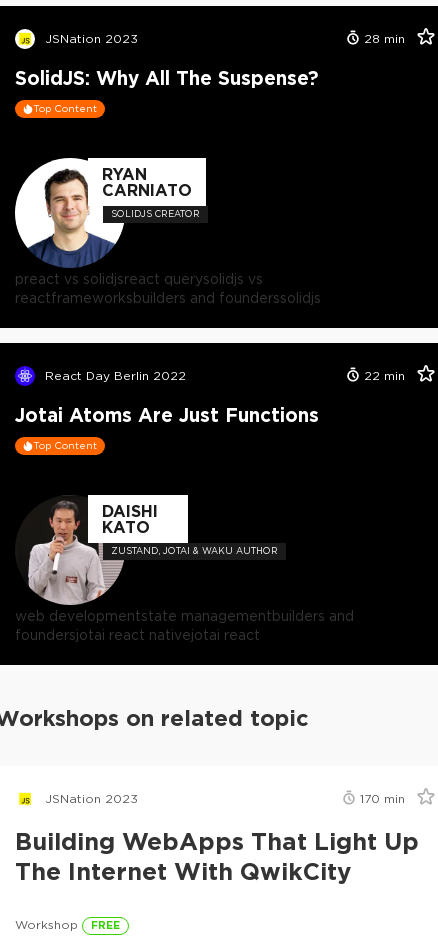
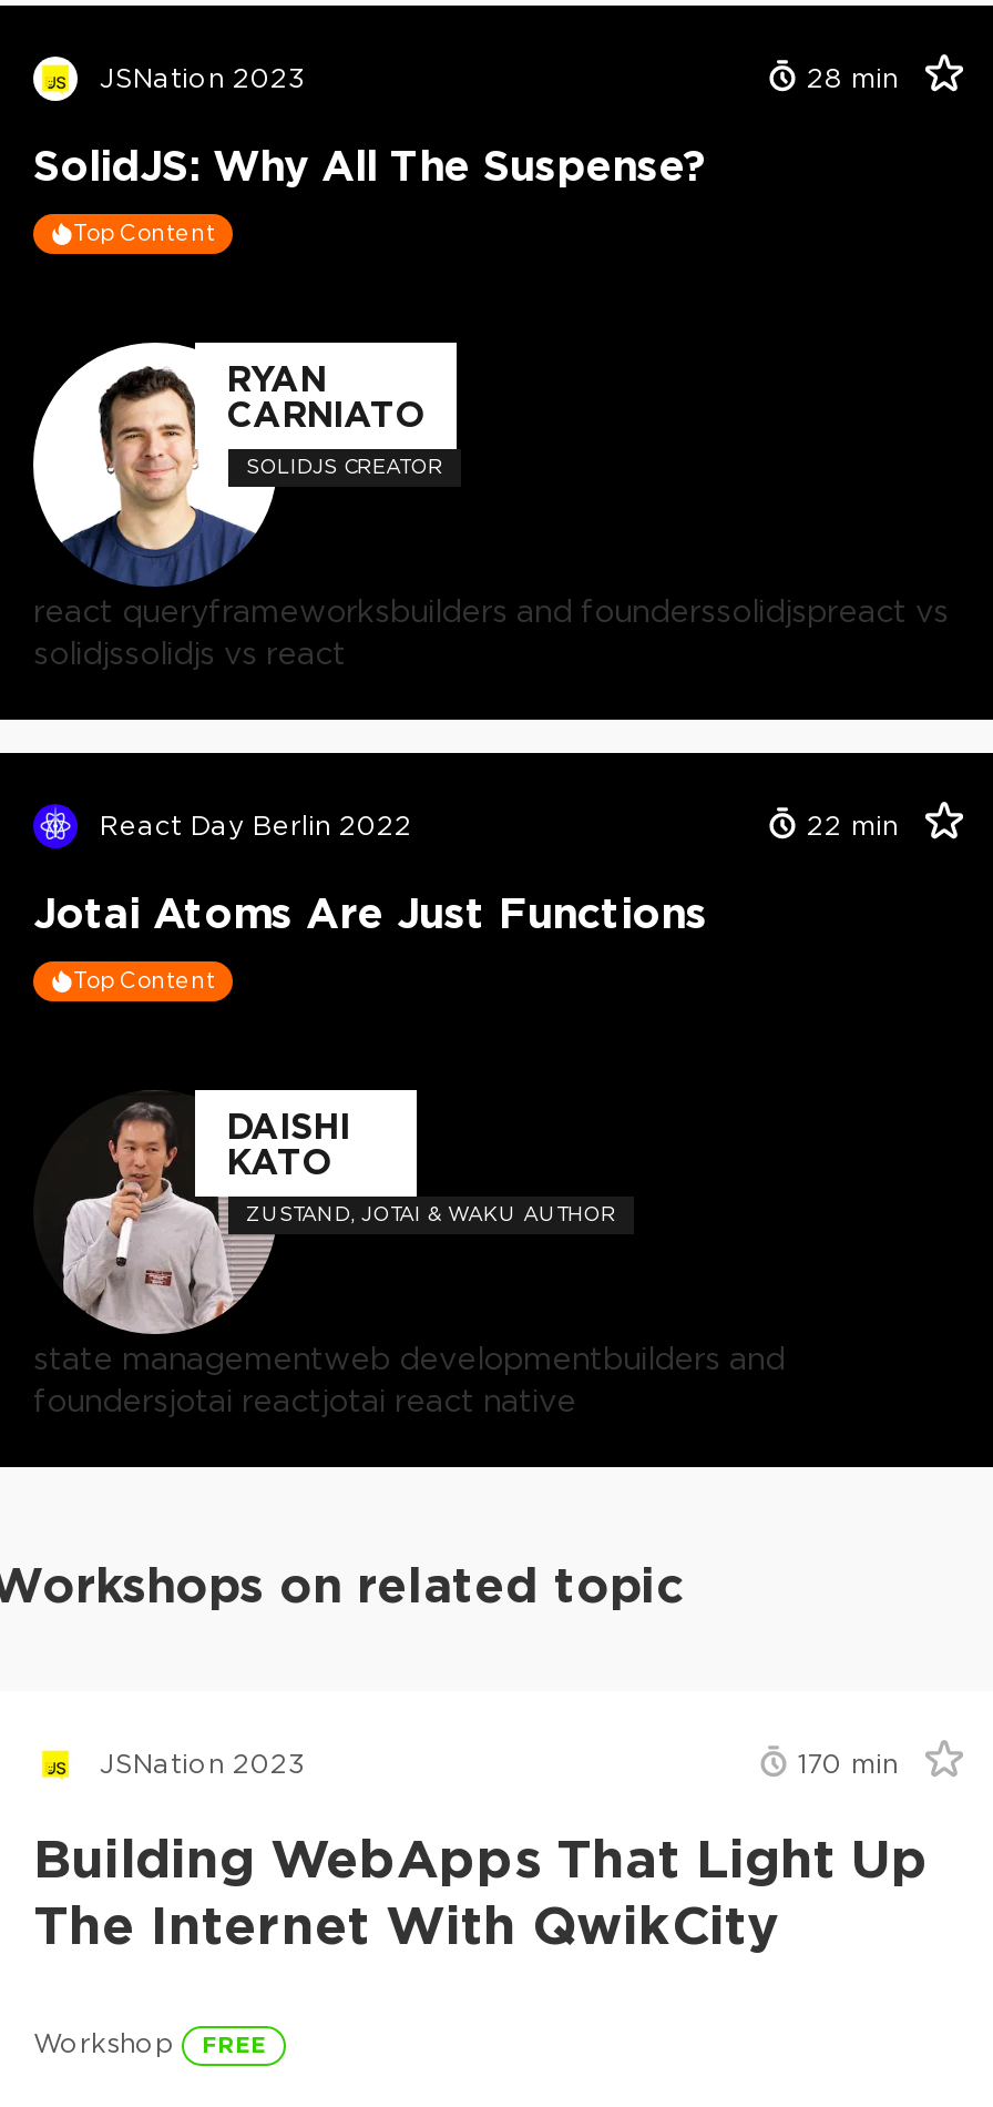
- preact vs solidjsreact querysolidjs vs
- reactframeworksbuilders and founderssolidjs
+ react queryframeworksbuilders and founderssolidjspreact vs
+ solidjssolidjs vs react

- web developmentstate managementbuilders and
+ state managementweb developmentbuilders and

- foundersjotai react nativejotai react
+ foundersjotai reactjotai react native
